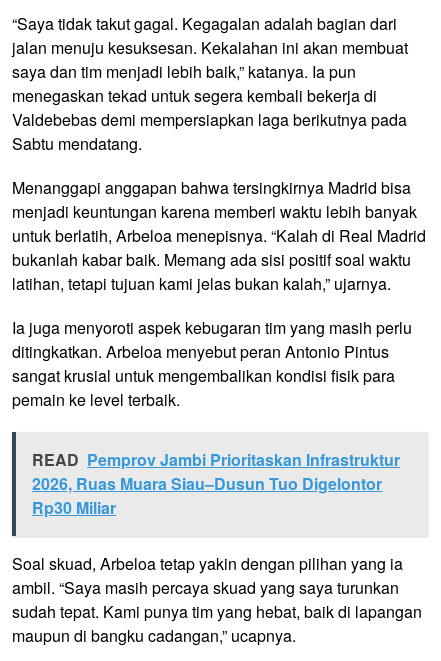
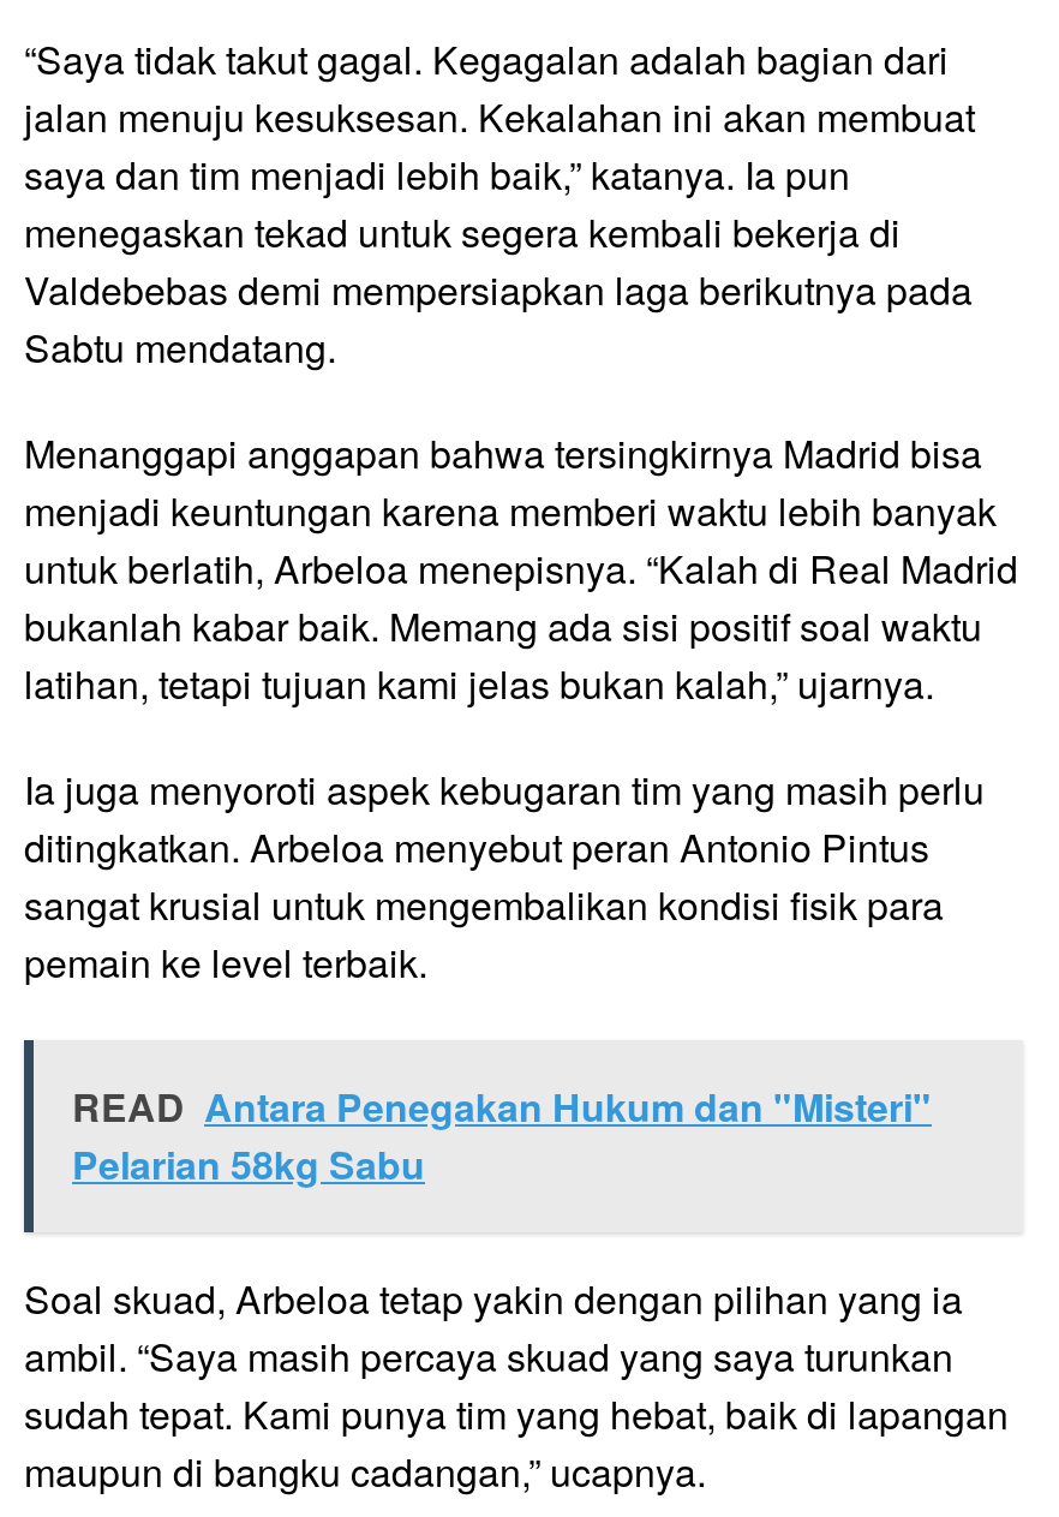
- READ Pemprov Jambi Prioritaskan Infrastruktur
- 2026, Ruas Muara Siau–Dusun Tuo Digelontor
- Rp30 Miliar
+ READ Antara Penegakan Hukum dan "Misteri"
+ Pelarian 58kg Sabu
